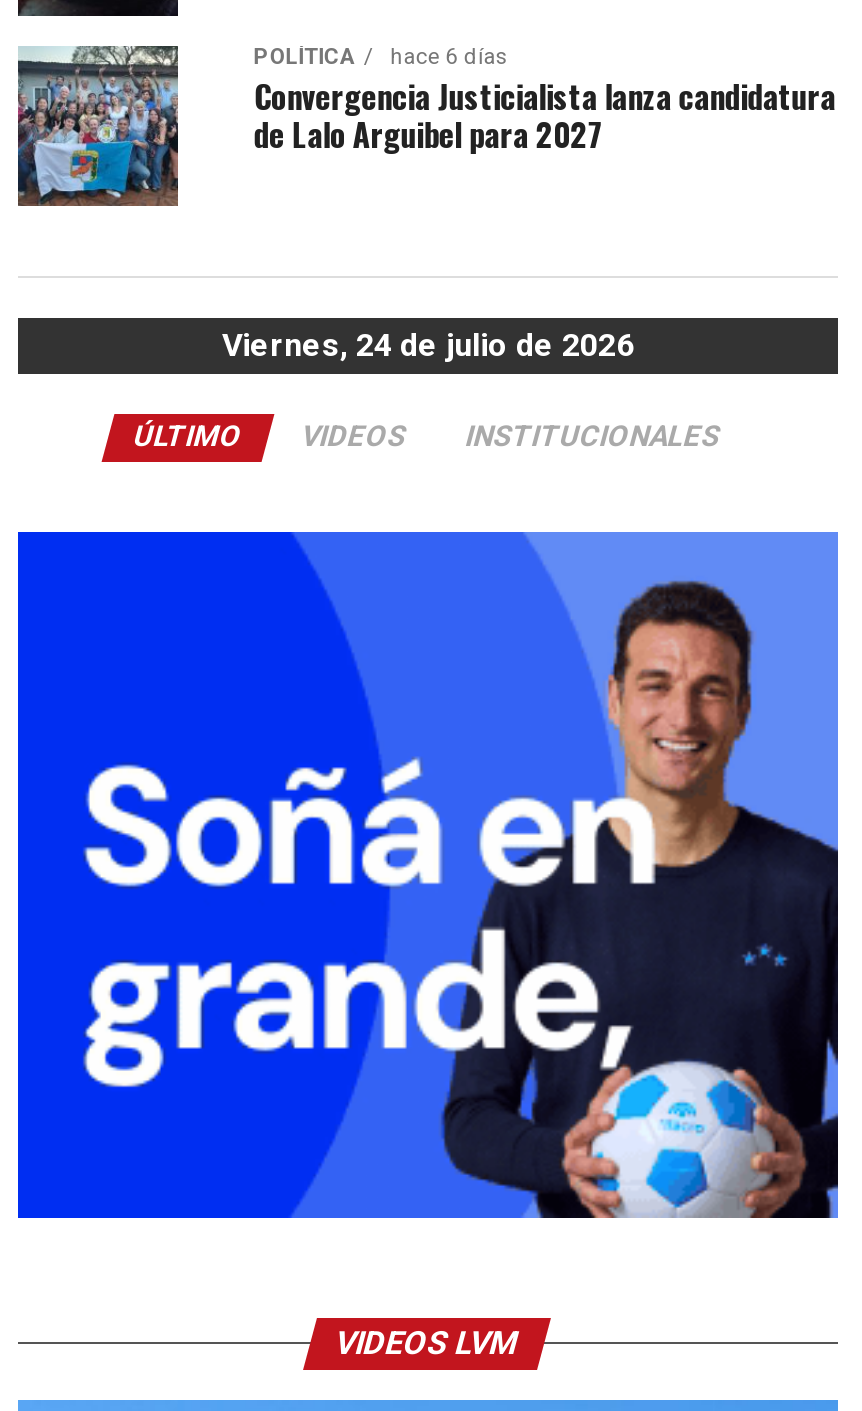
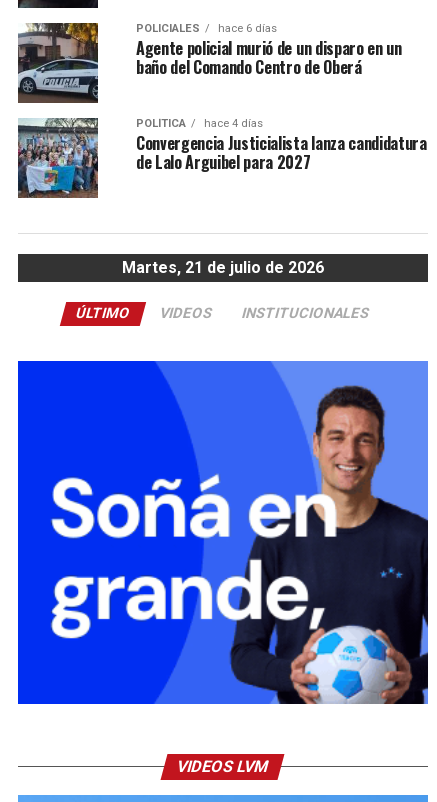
- POLÍTICA
+ POLICIALES

+ [image]
+ Agente policial murió de un disparo en un
+ baño del Comando Centro de Oberá
+ POLÍTICA
+ hace 4 días

- Viernes, 24 de julio de 2026
+ Martes, 21 de julio de 2026
